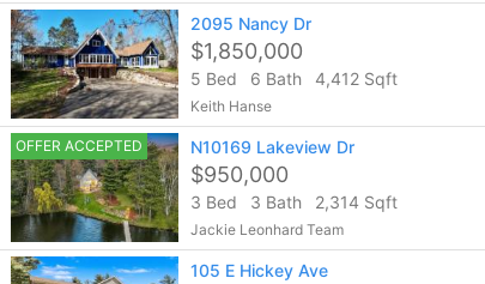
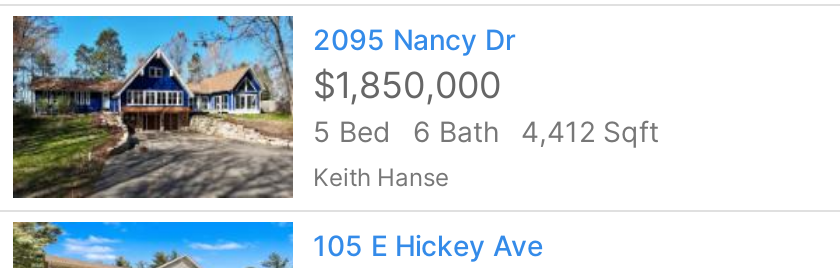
- [image]
- OFFER ACCEPTED
- N10169 Lakeview Dr
- $950,000
- 3 Bed
- 3 Bath
- 2,314 Sqft
- Jackie Leonhard Team
